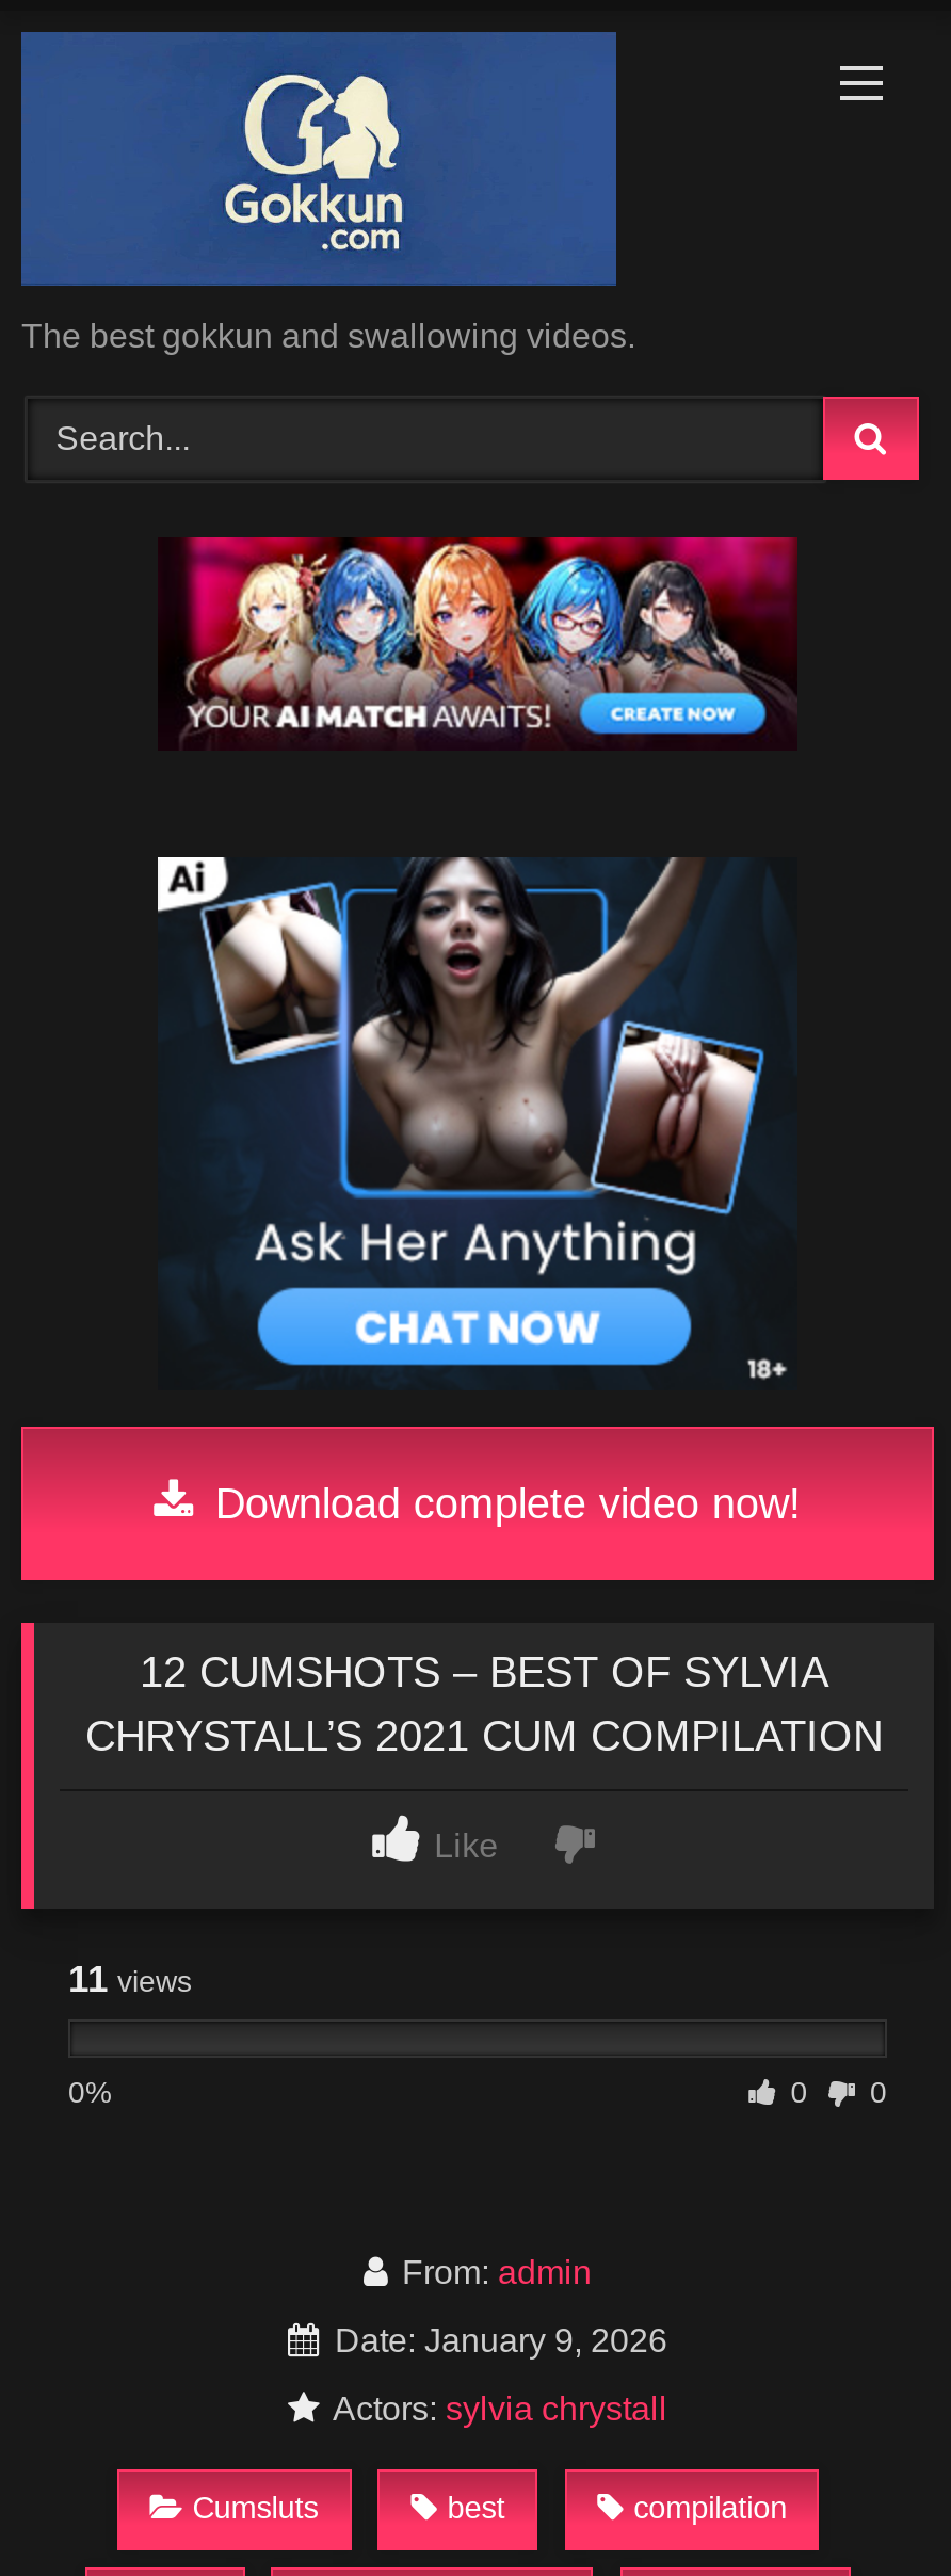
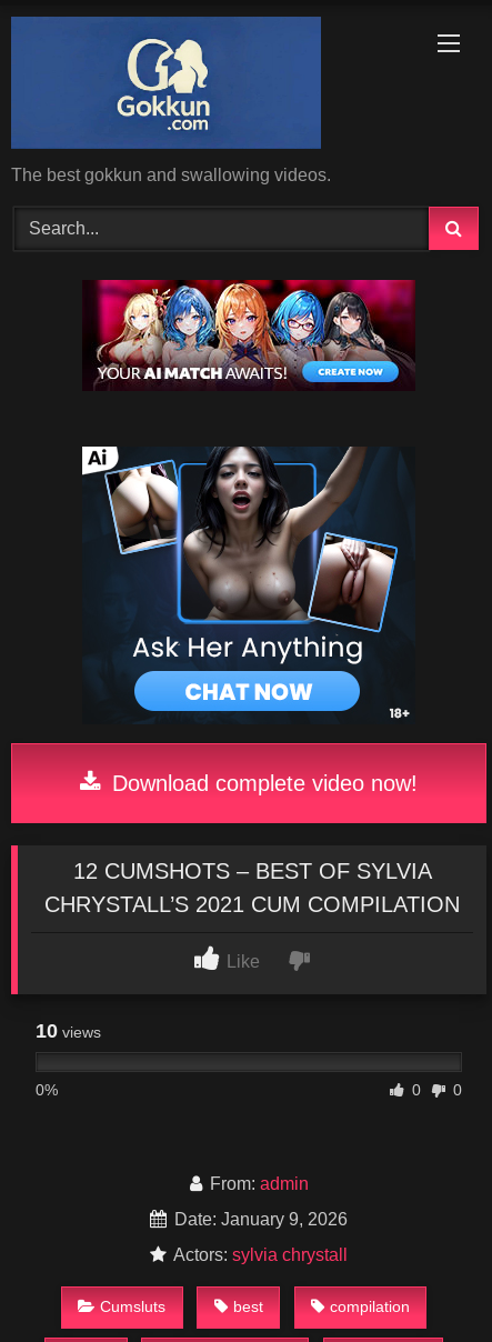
- 11 views
+ 10 views
